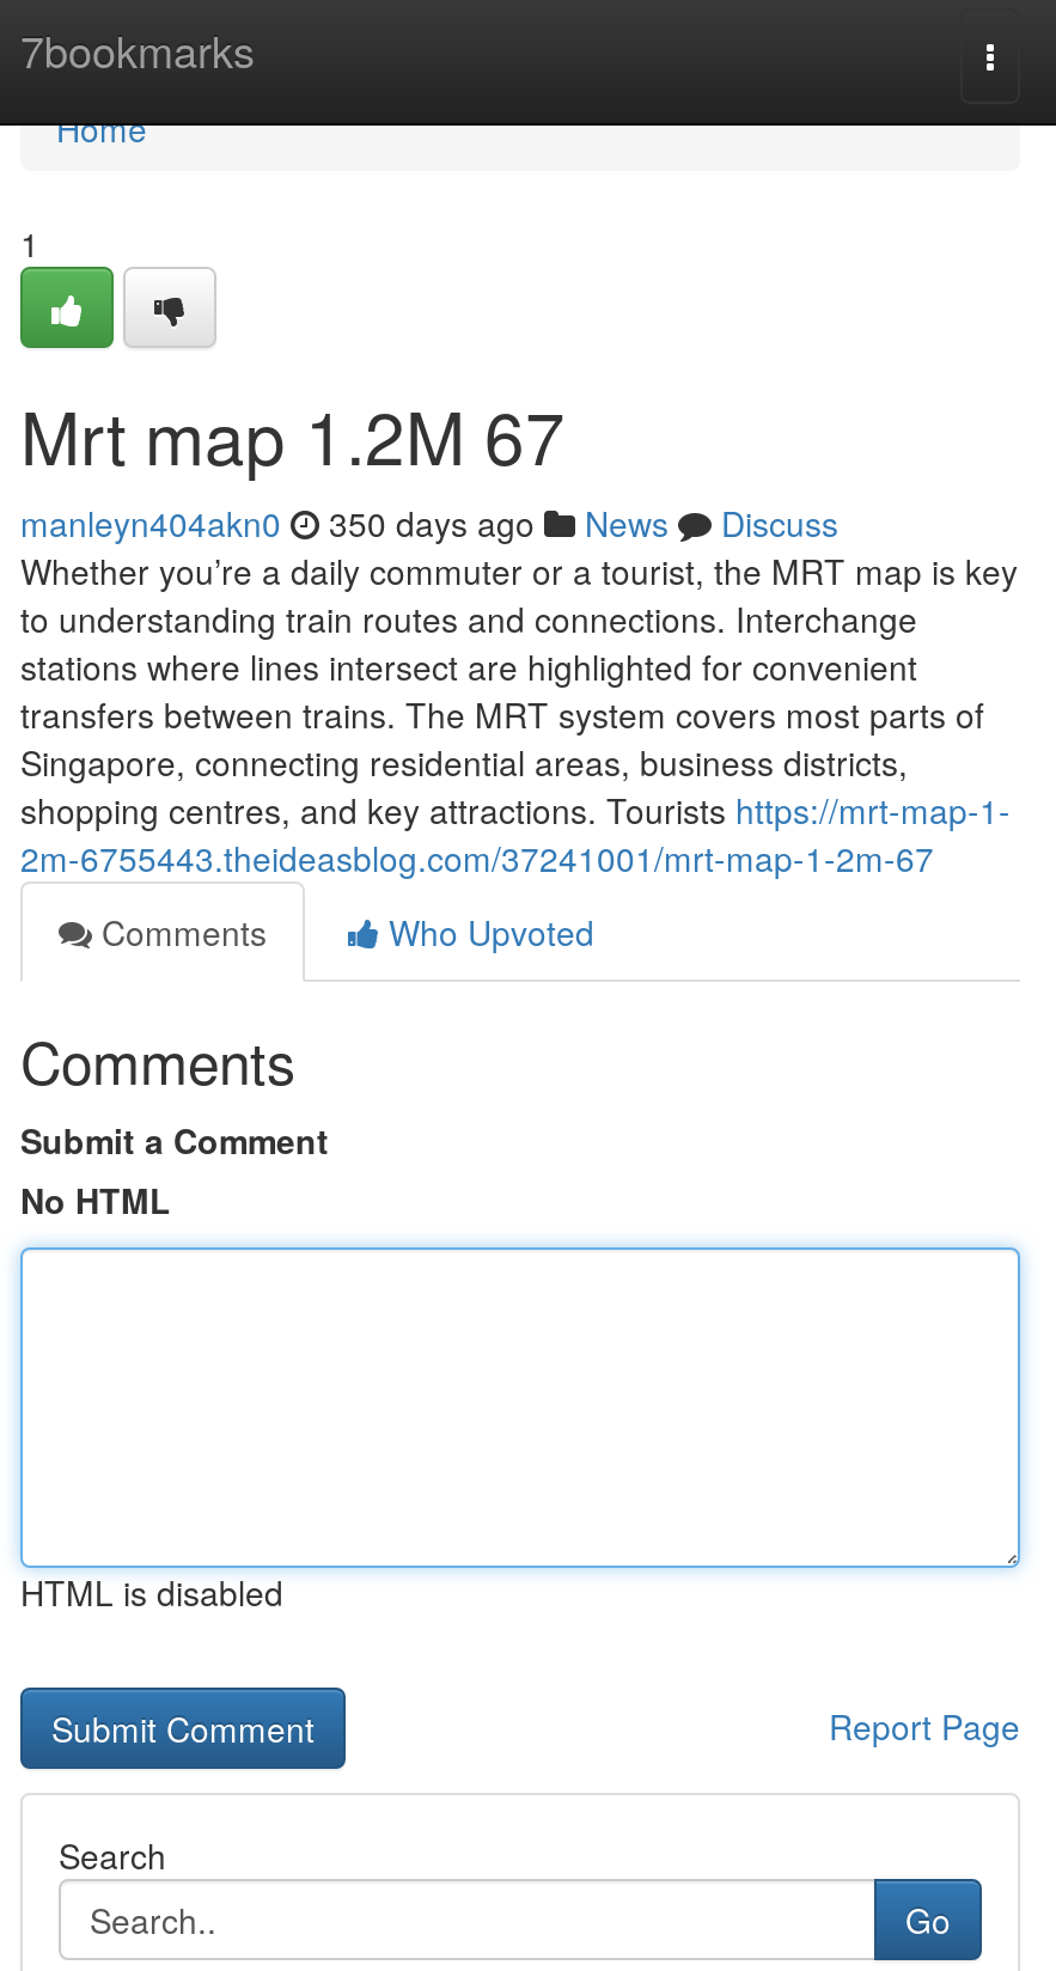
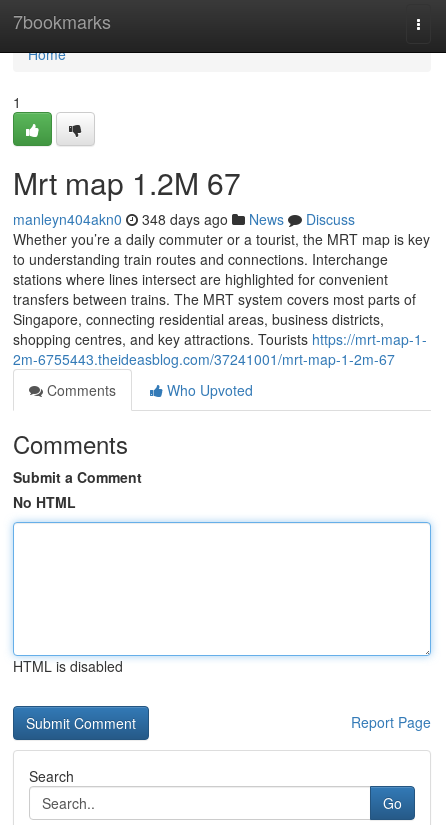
- manleyn404akn0 350 days ago News Discuss
+ manleyn404akn0 348 days ago News Discuss
